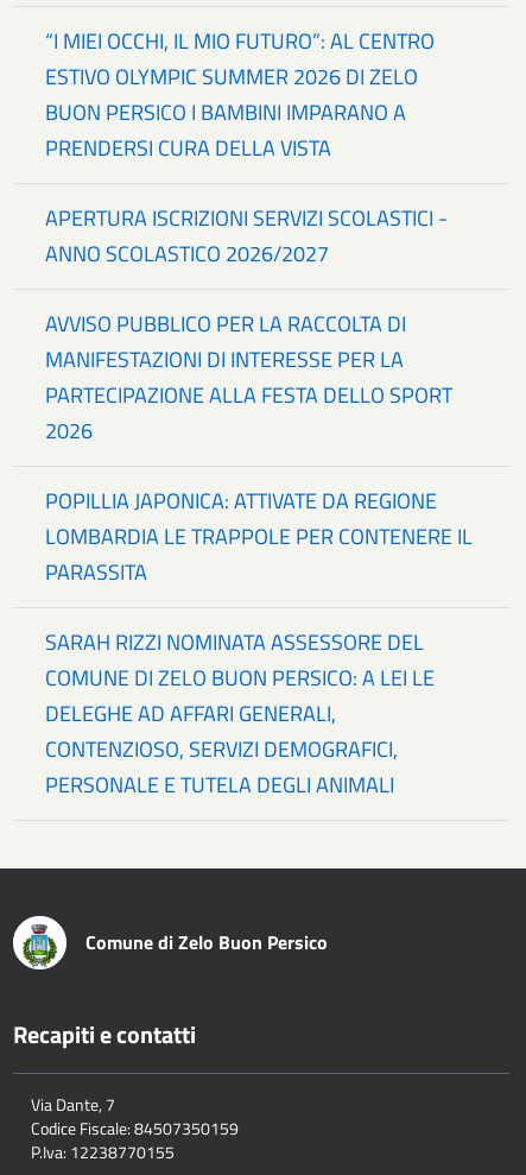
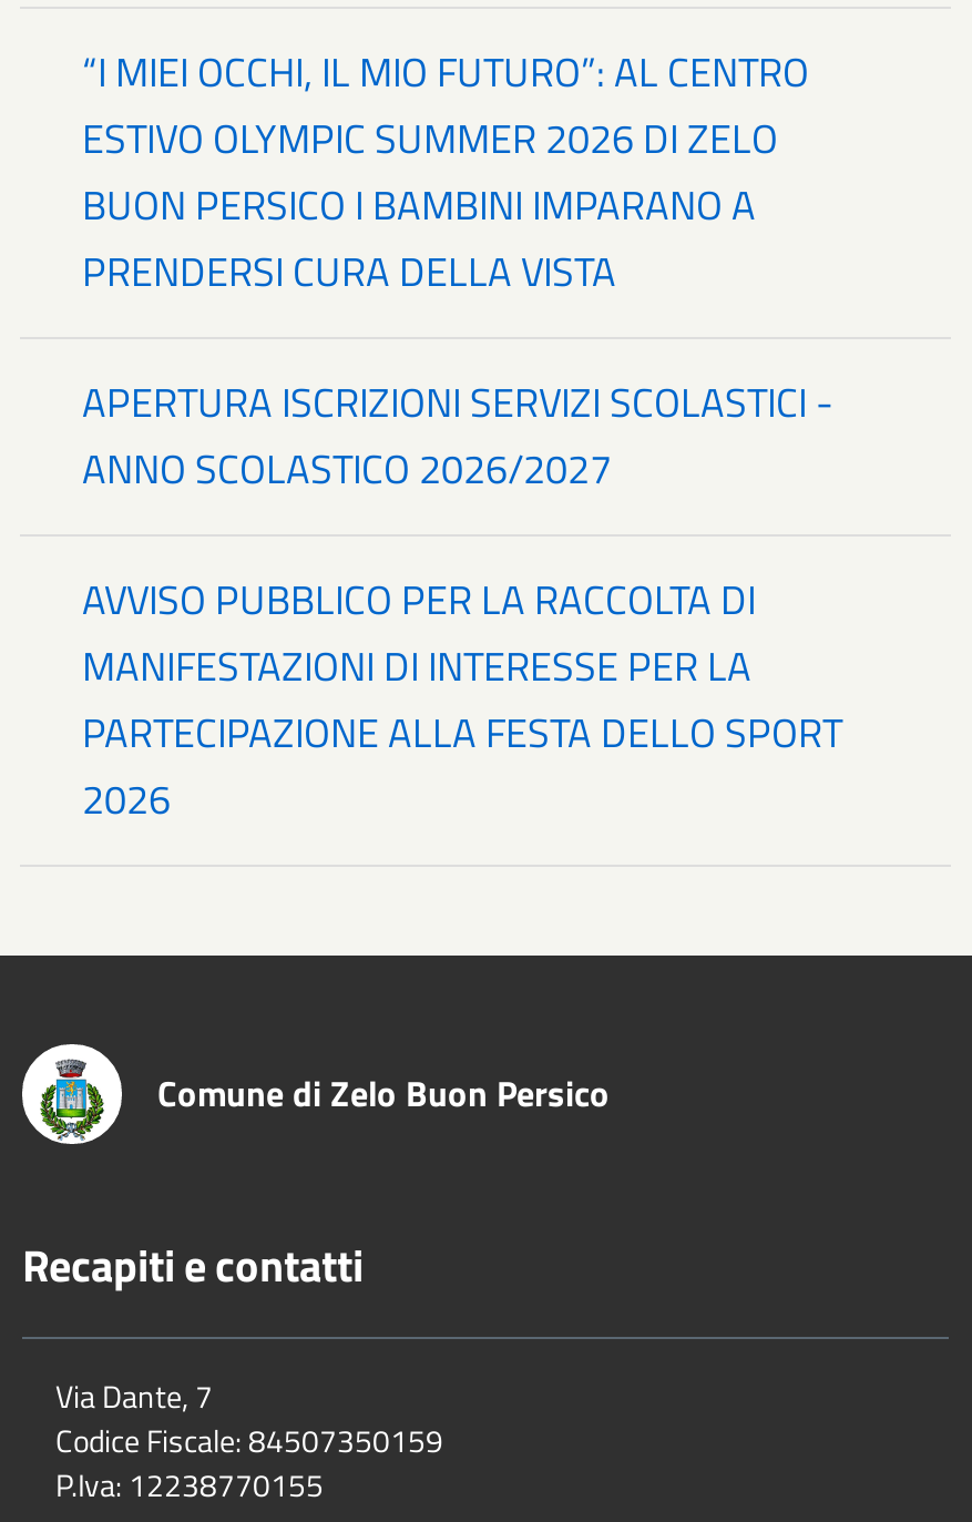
- POPILLIA JAPONICA: ATTIVATE DA REGIONE
- LOMBARDIA LE TRAPPOLE PER CONTENERE IL
- PARASSITA
- SARAH RIZZI NOMINATA ASSESSORE DEL
- COMUNE DI ZELO BUON PERSICO: A LEI LE
- DELEGHE AD AFFARI GENERALI,
- CONTENZIOSO, SERVIZI DEMOGRAFICI,
- PERSONALE E TUTELA DEGLI ANIMALI
